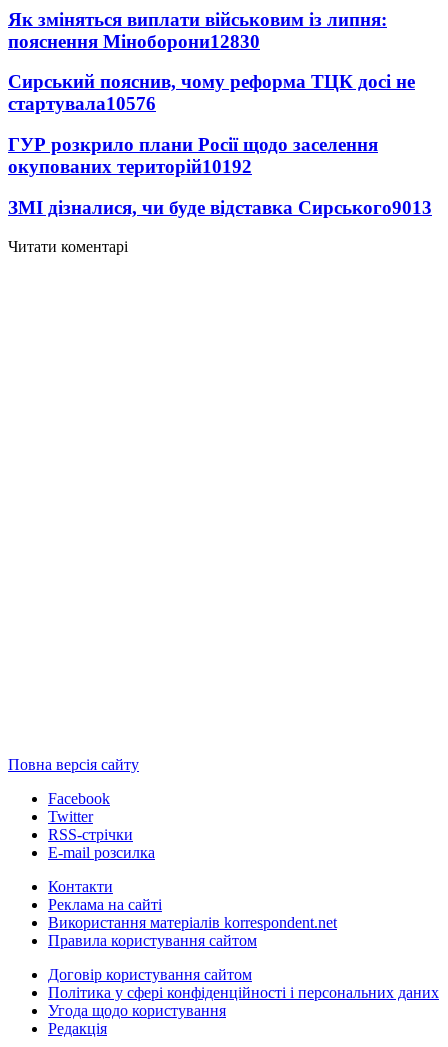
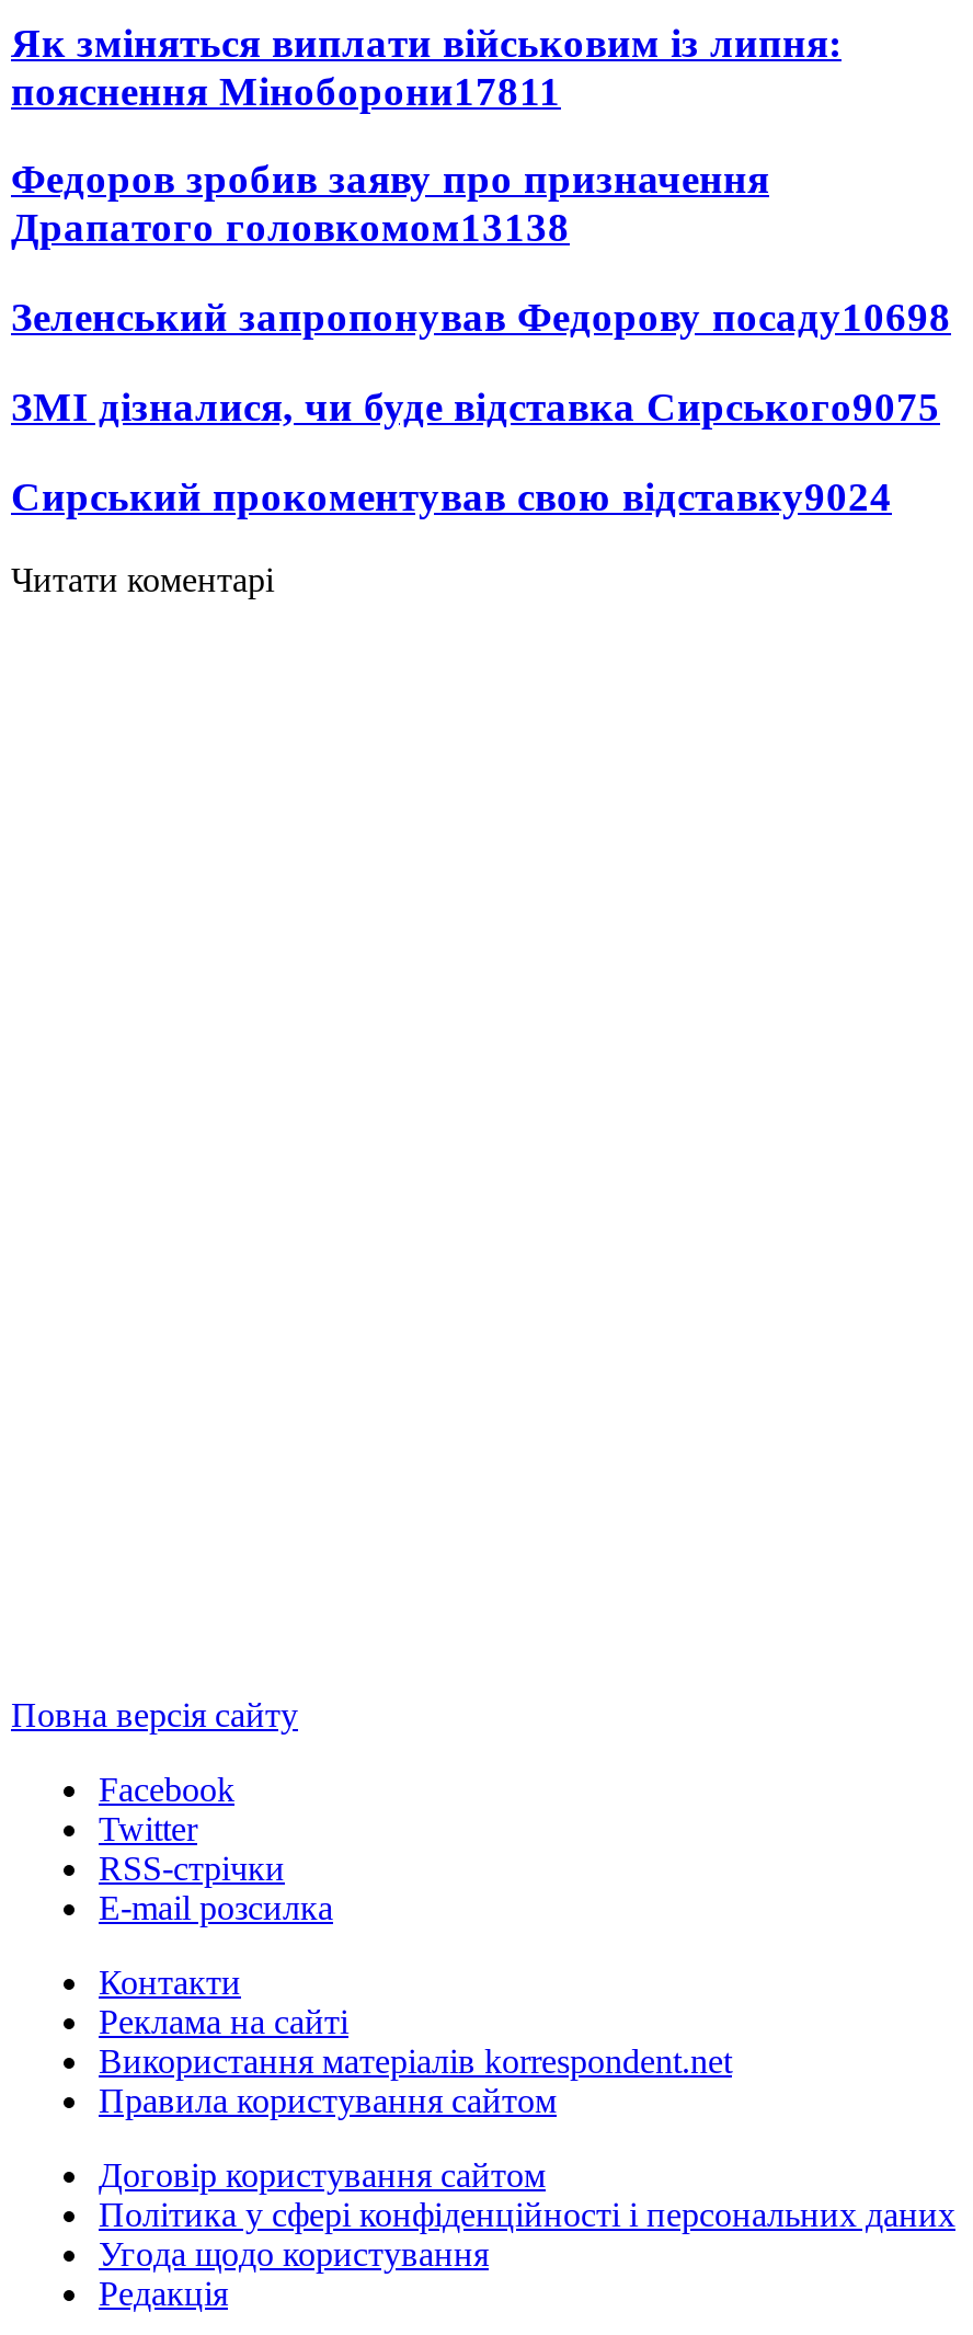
- пояснення Міноборони12830
- Сирський пояснив, чому реформа ТЦК досі не
- стартувала10576
- ГУР розкрило плани Росії щодо заселення
- окупованих територій10192
- ЗМІ дізналися, чи буде відставка Сирського9013
+ пояснення Міноборони17811
+ Федоров зробив заяву про призначення
+ Драпатого головкомом13138
+ Зеленський запропонував Федорову посаду10698
+ ЗМІ дізналися, чи буде відставка Сирського9075
+ Сирський прокоментував свою відставку9024
